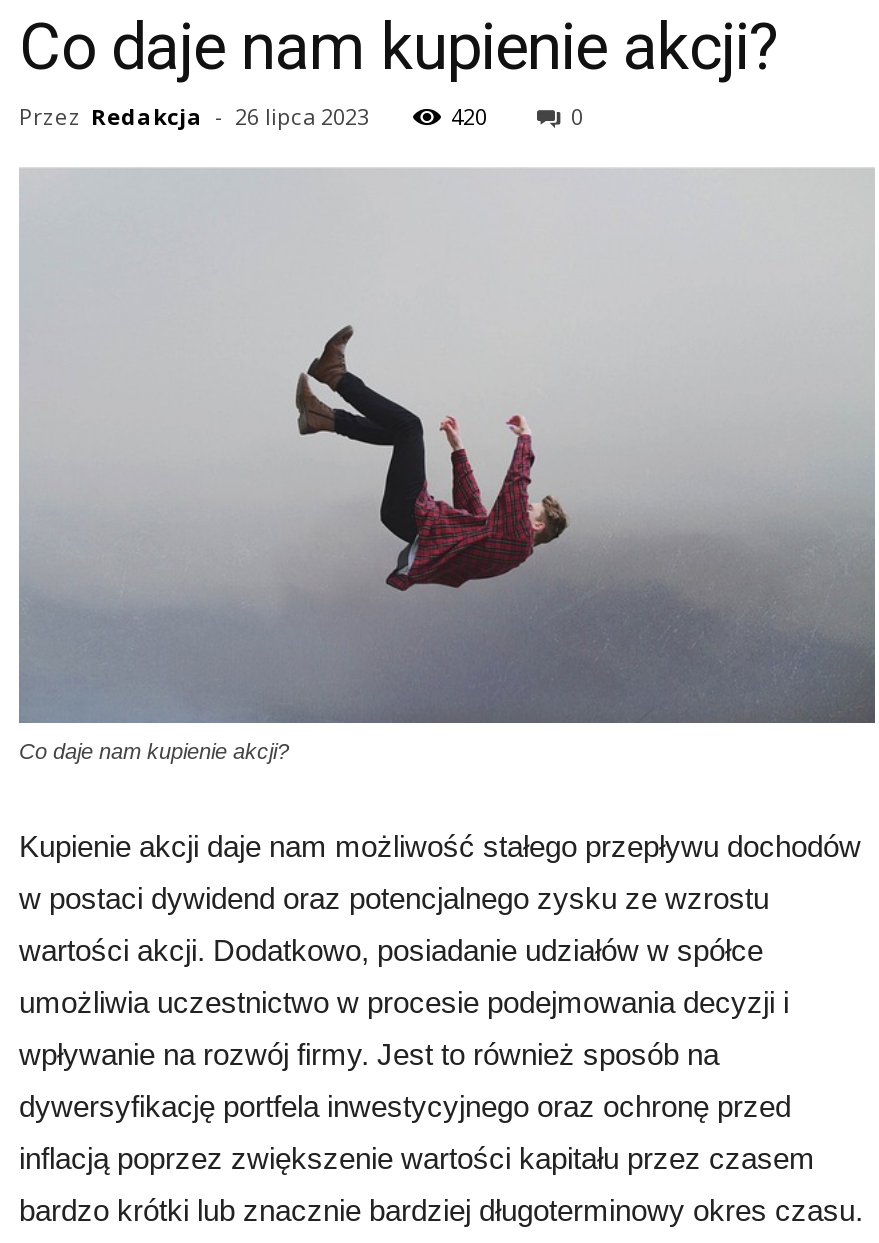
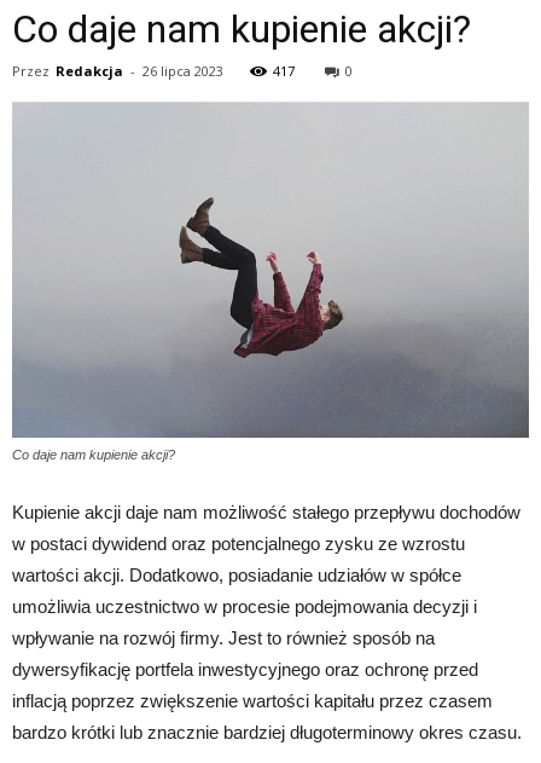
- 420
+ 417
